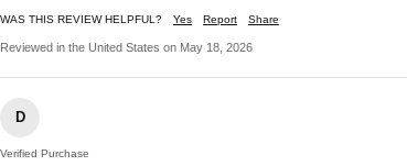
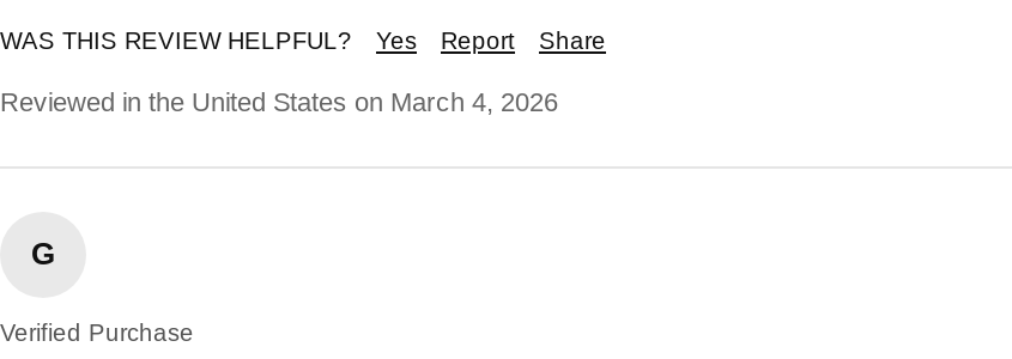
- Reviewed in the United States on May 18, 2026
+ Reviewed in the United States on March 4, 2026

- D
+ G
